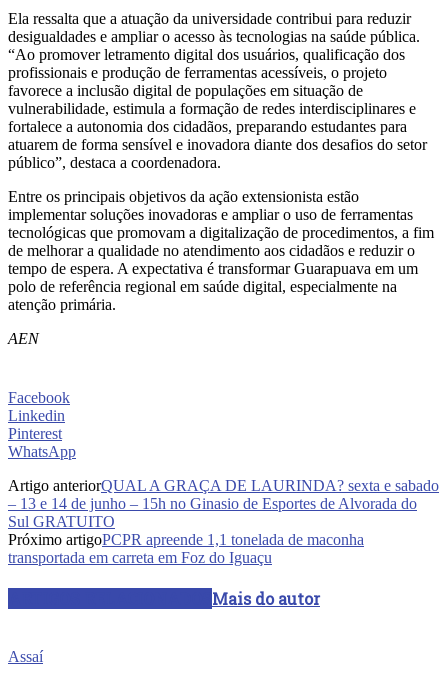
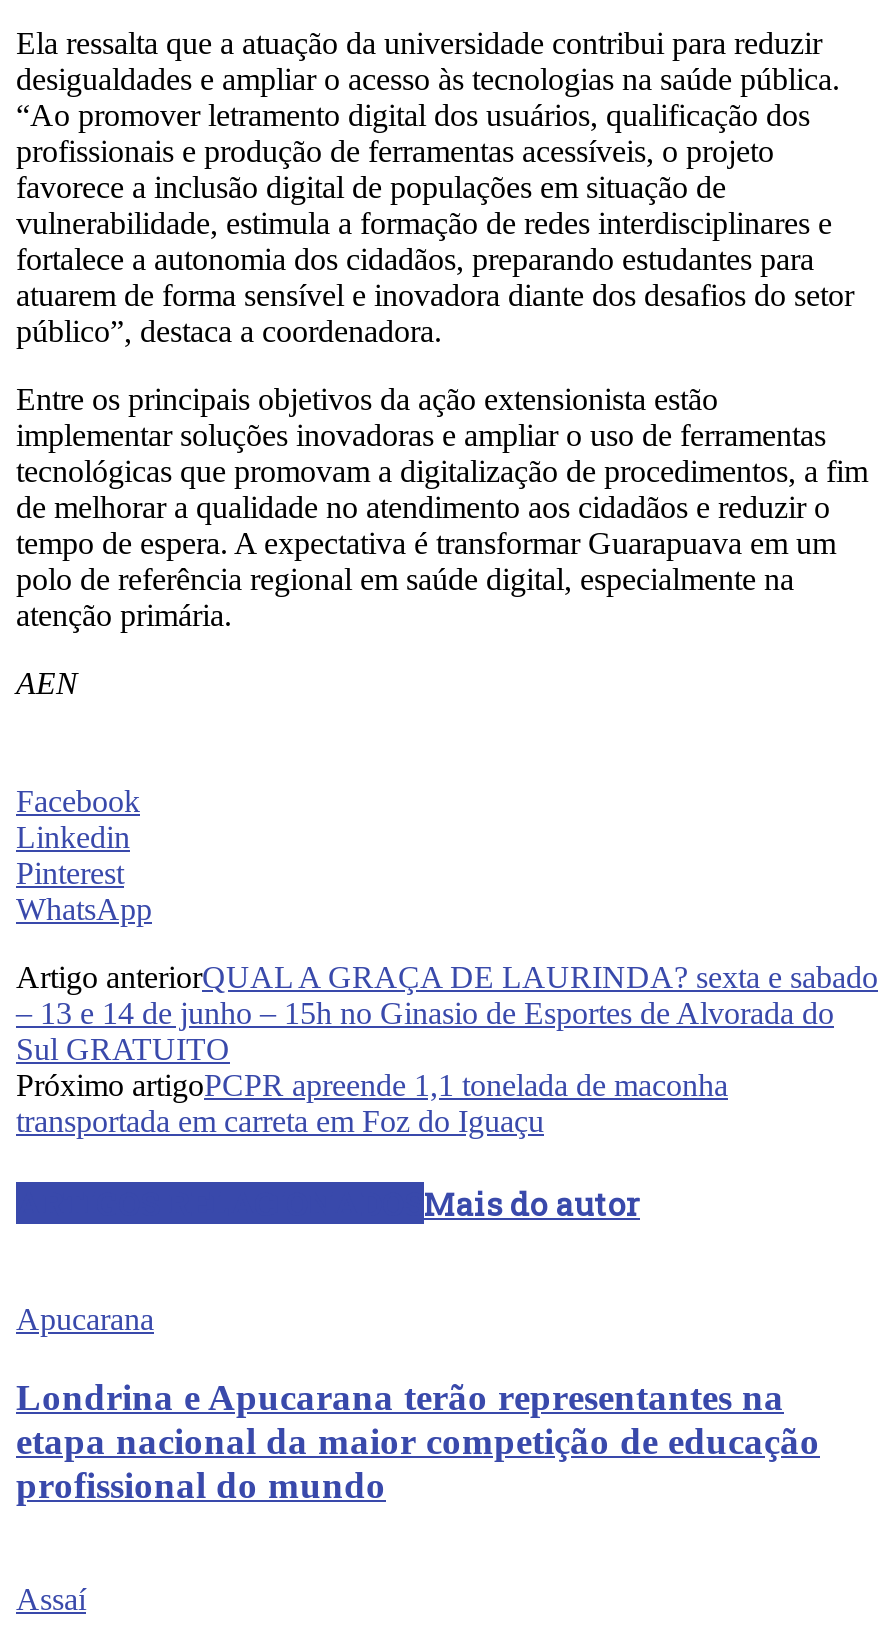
+ Apucarana
+ Londrina e Apucarana terão representantes na
+ etapa nacional da maior competição de educação
+ profissional do mundo
